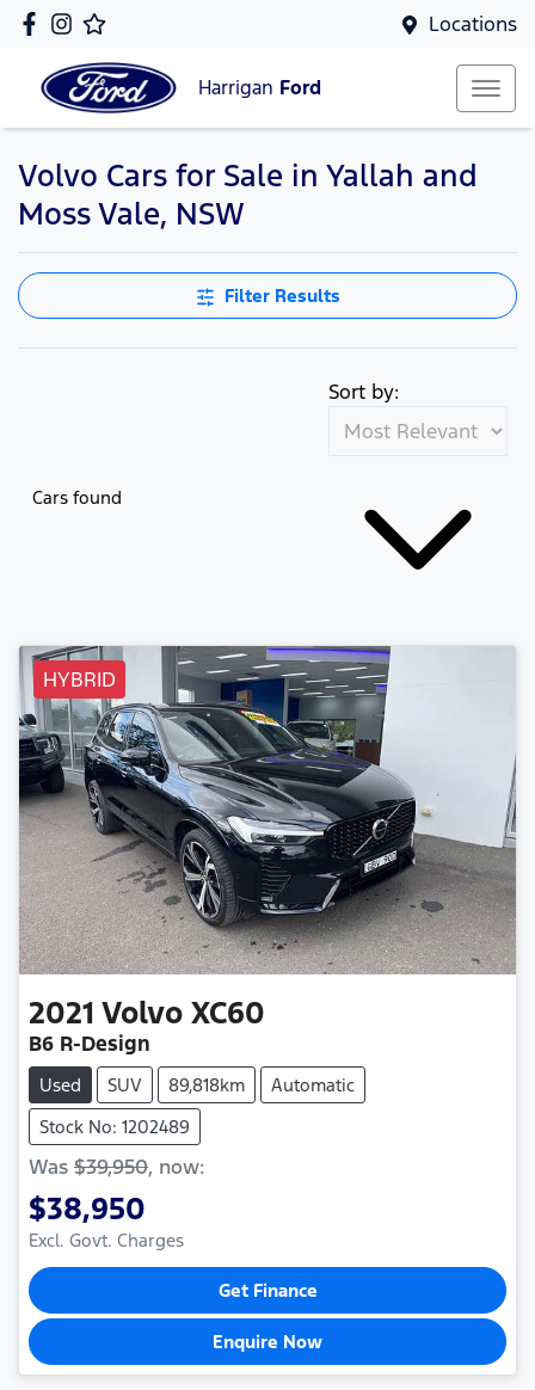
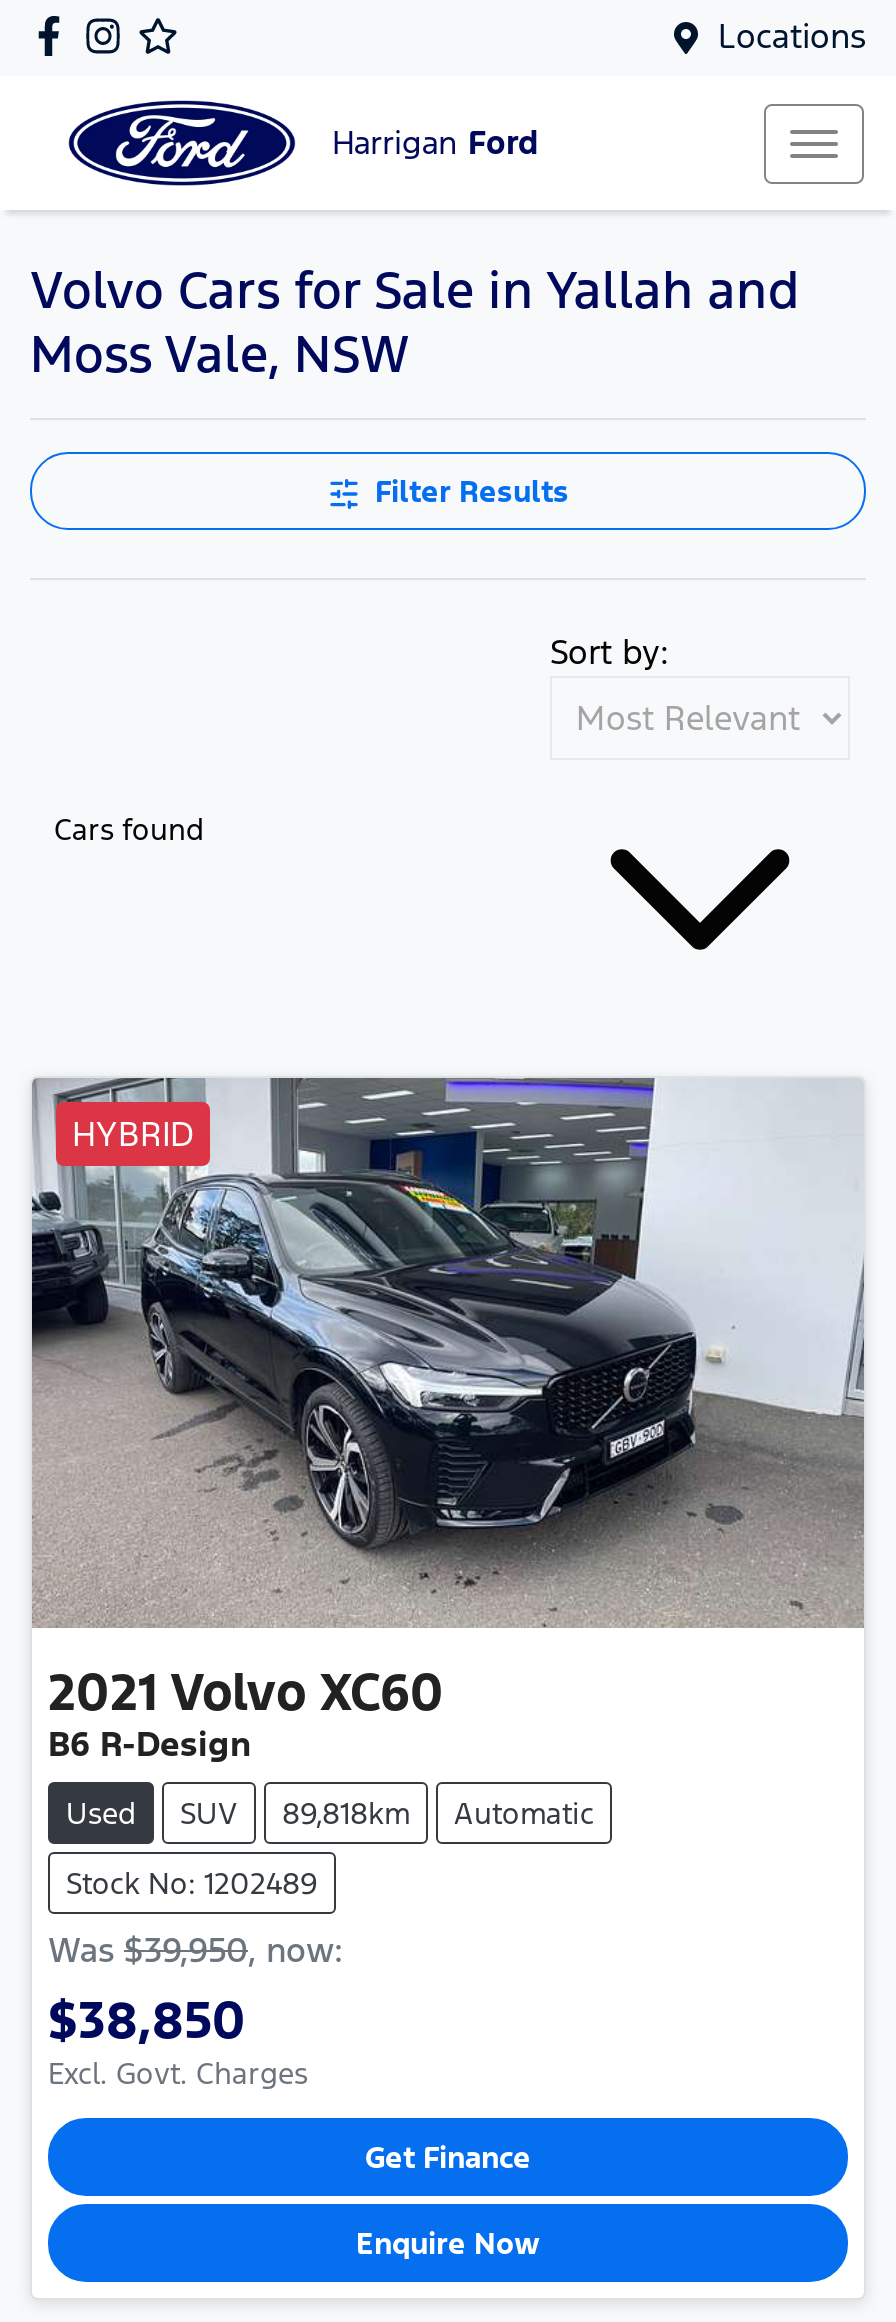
- $38,950
+ $38,850
